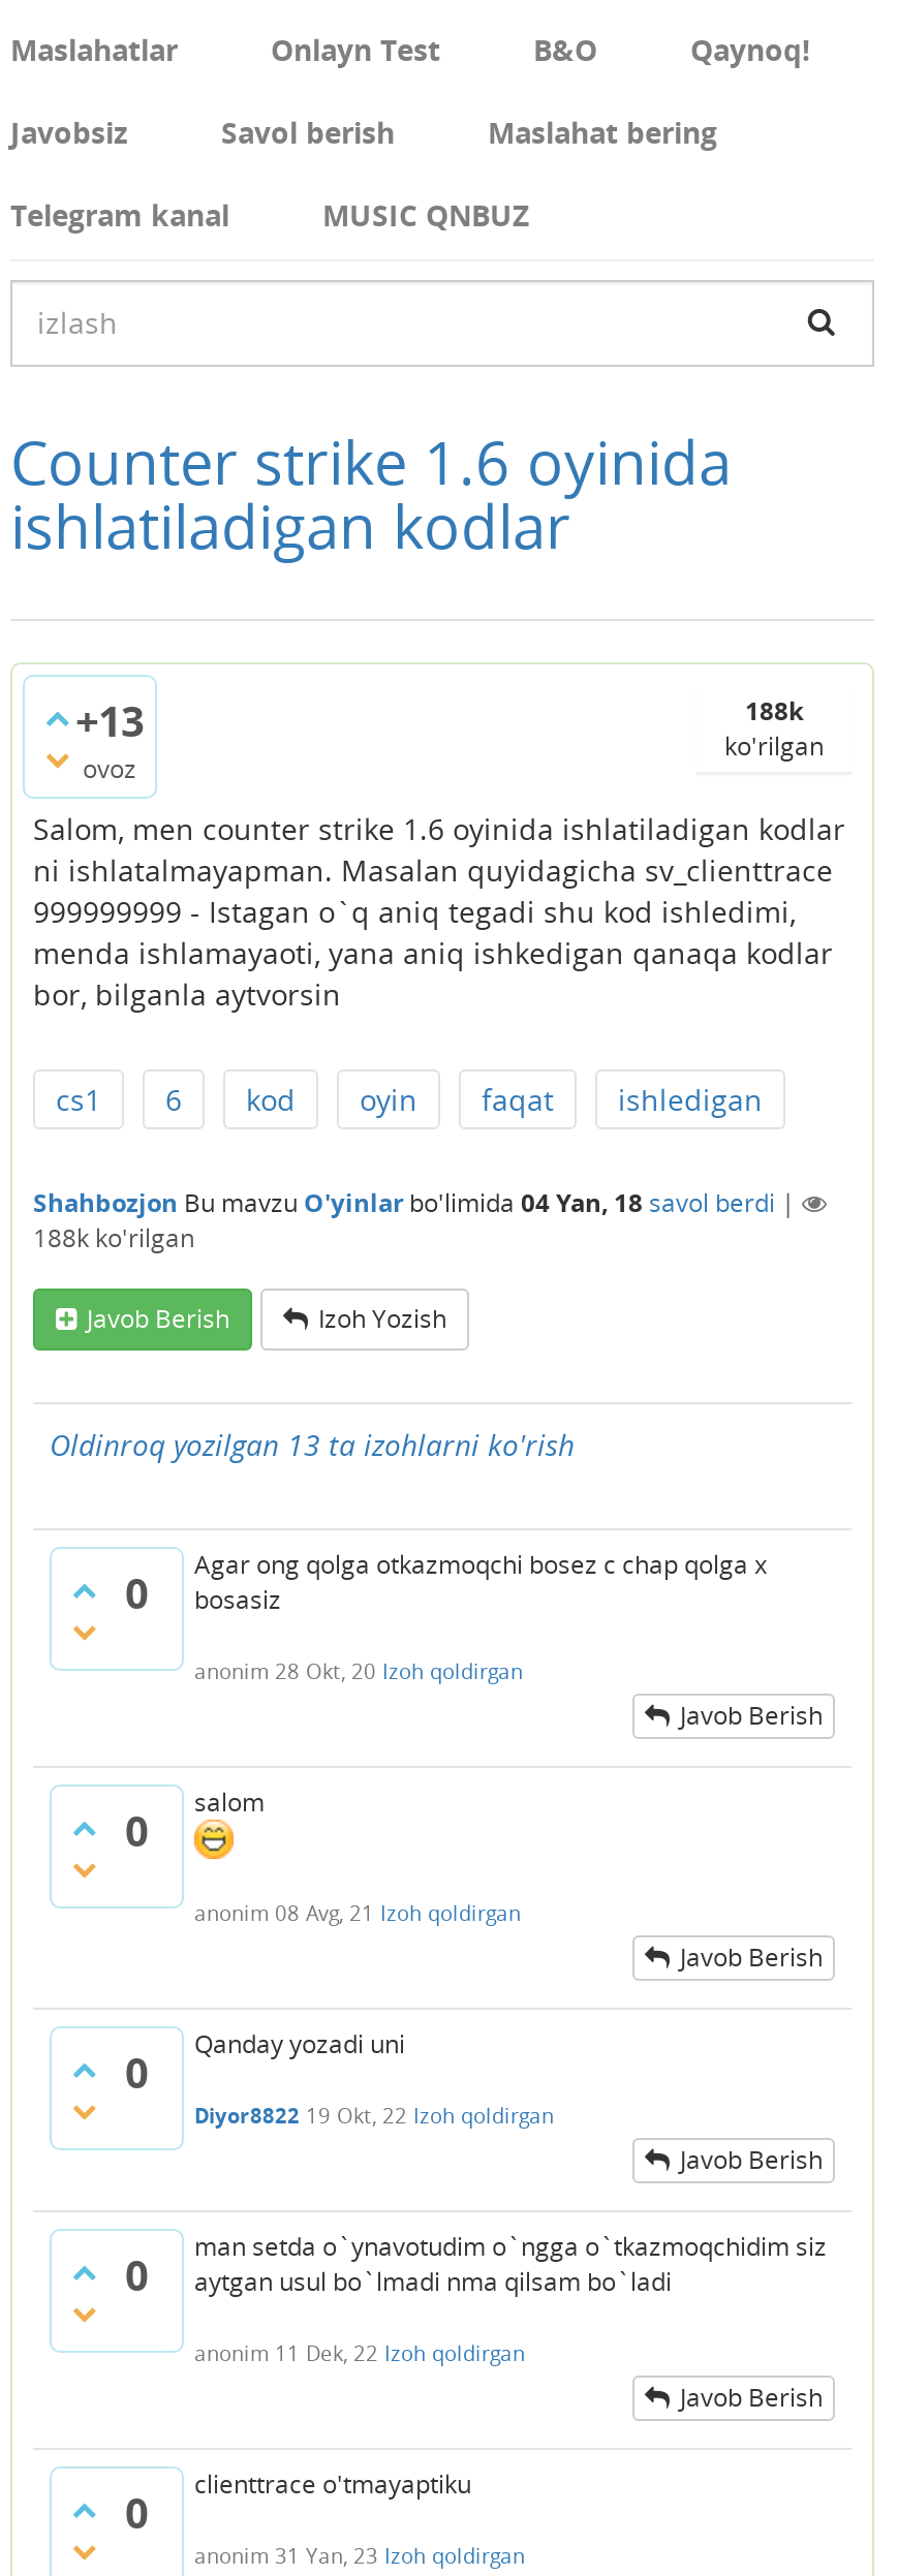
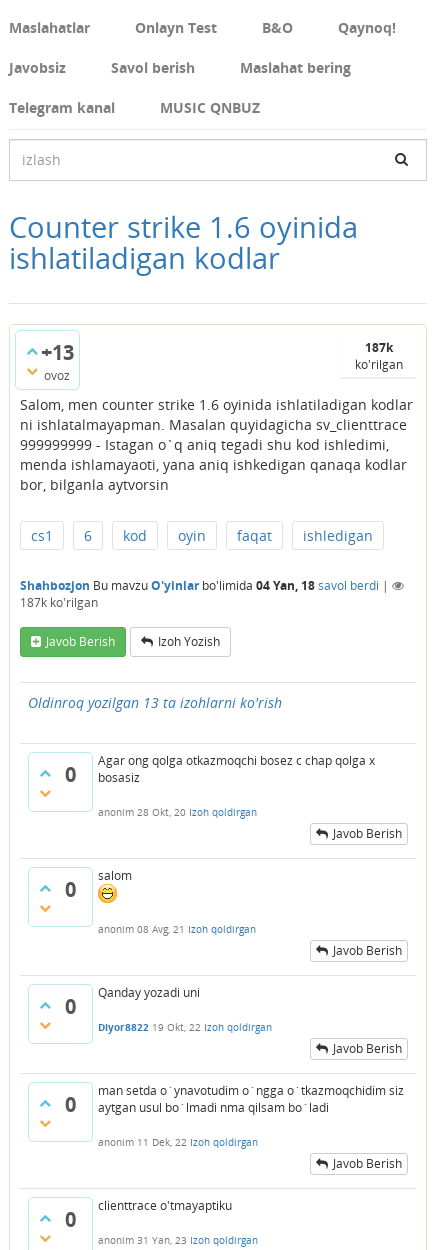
- 188k
+ 187k

- 188k ko'rilgan
+ 187k ko'rilgan
